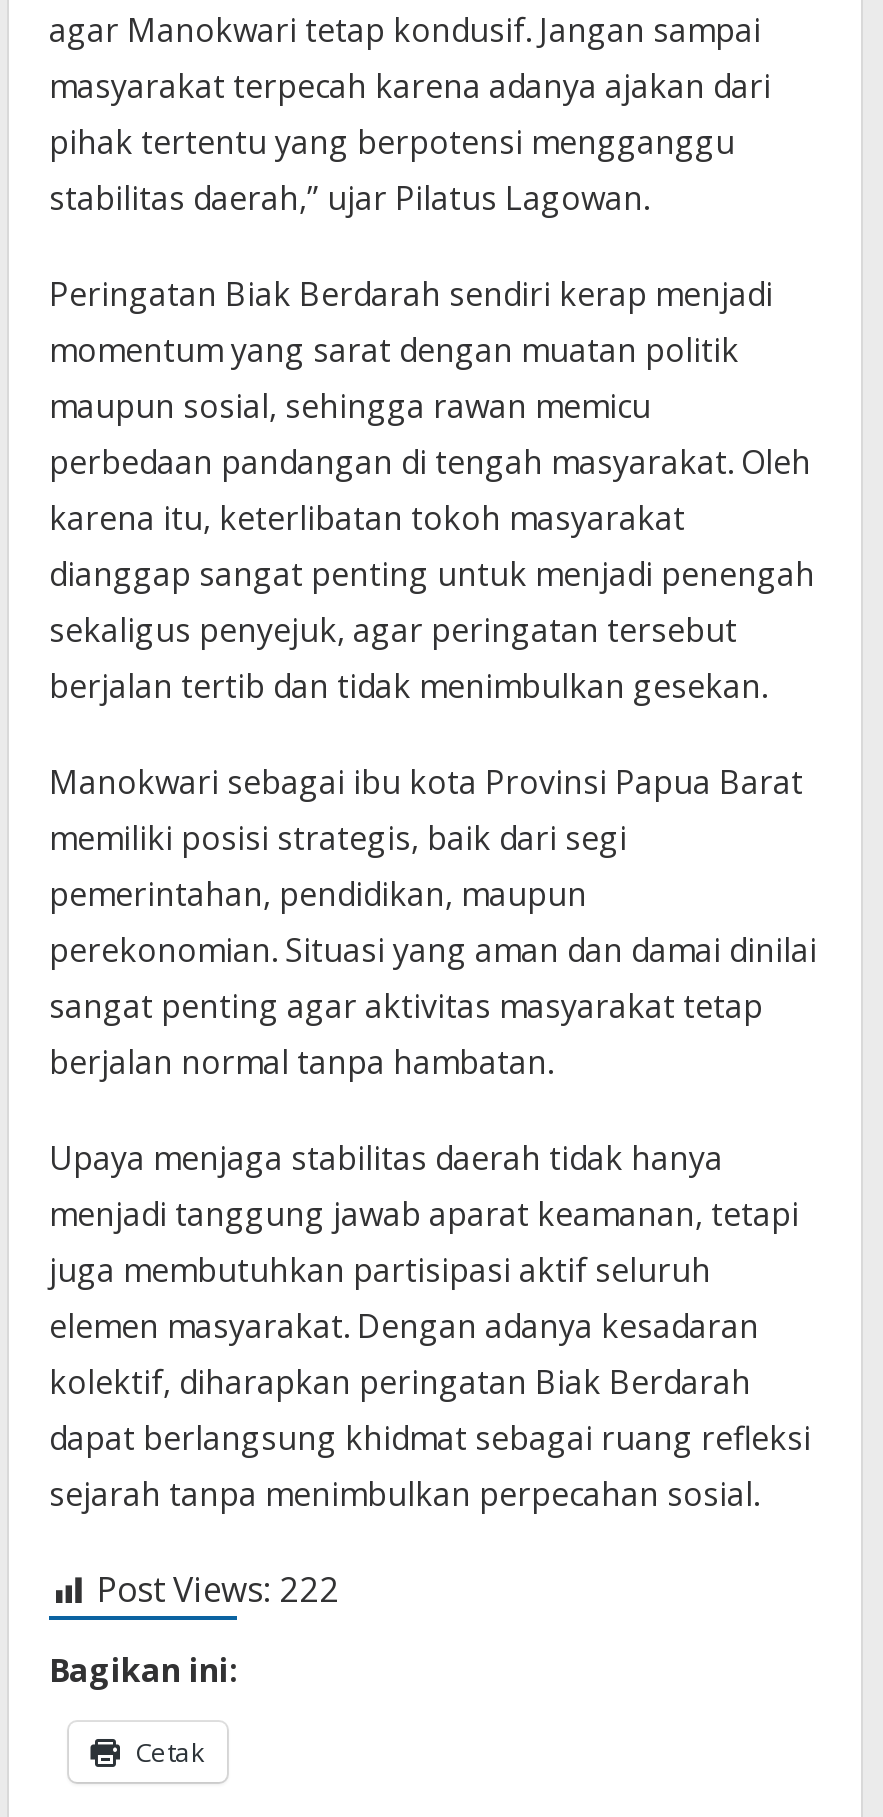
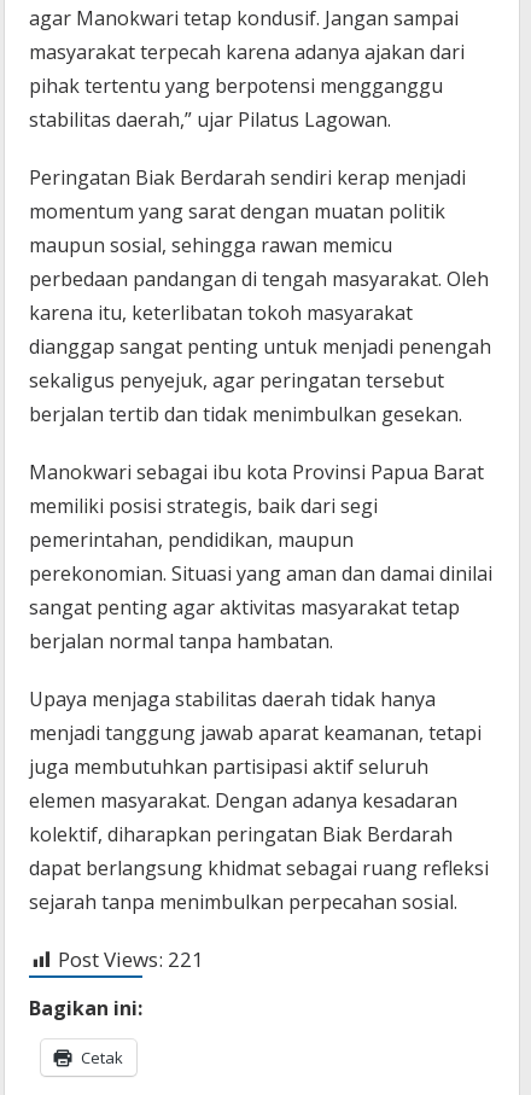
- Post Views: 222
+ Post Views: 221
